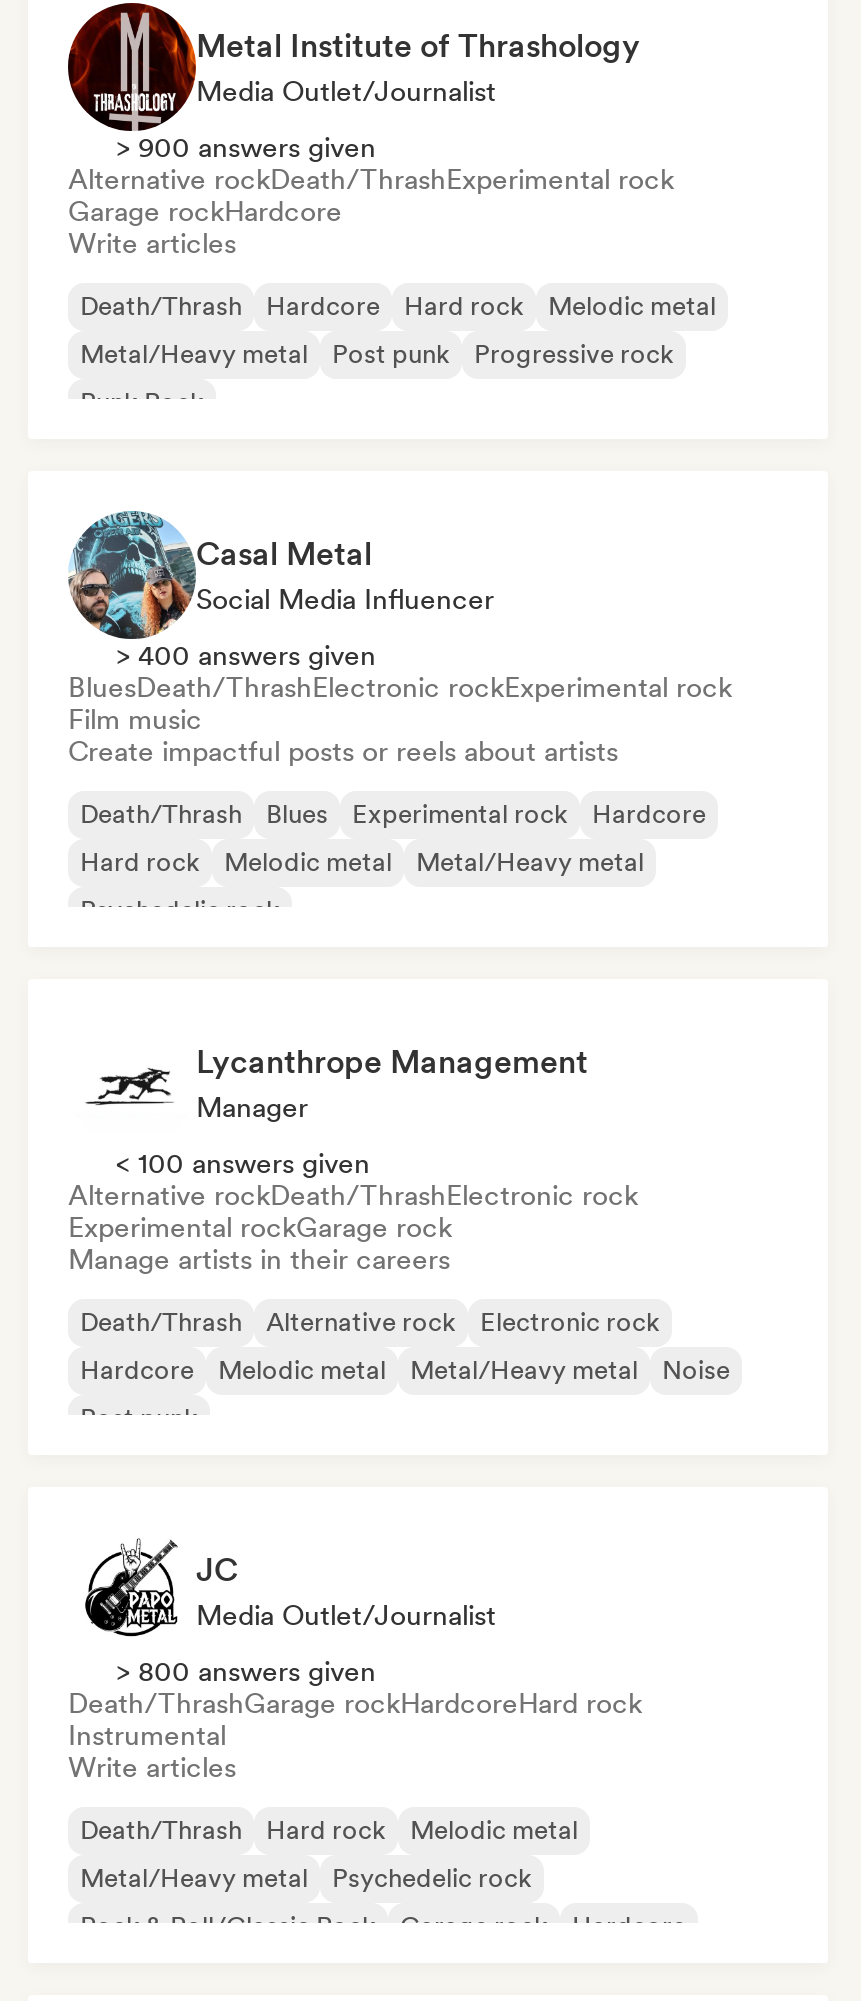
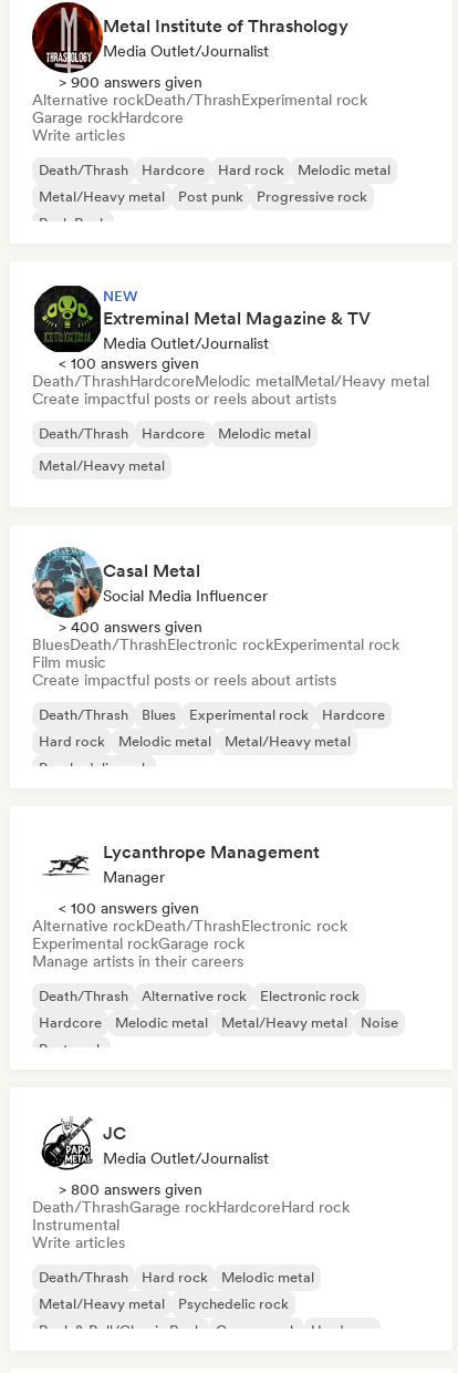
+ [image]
+ NEW
+ Extreminal Metal Magazine & TV
+ Media Outlet/Journalist
+ < 100 answers given
+ Death/ThrashHardcoreMelodic metalMetal/Heavy metal
+ Create impactful posts or reels about artists
+ Death/Thrash
+ Hardcore
+ Melodic metal
+ Metal/Heavy metal
